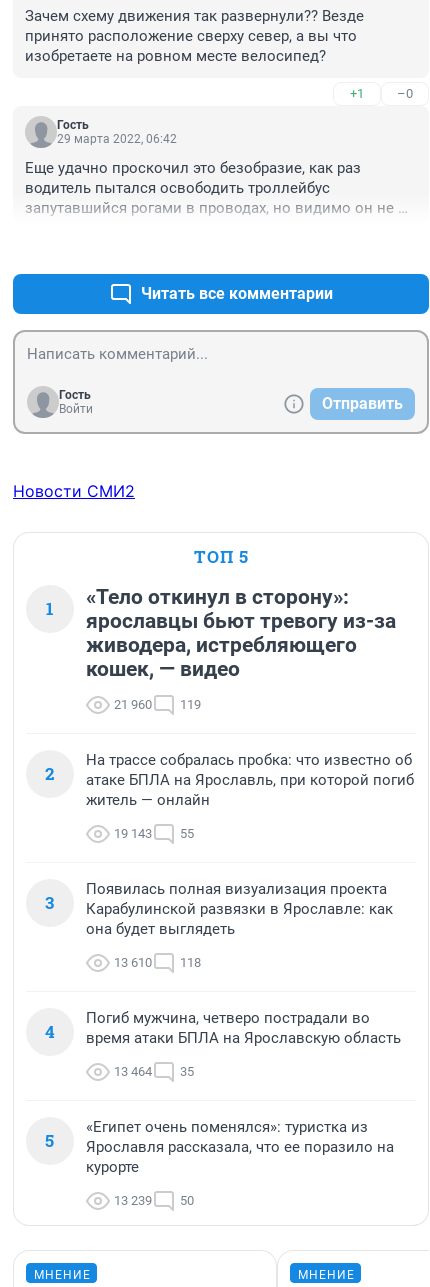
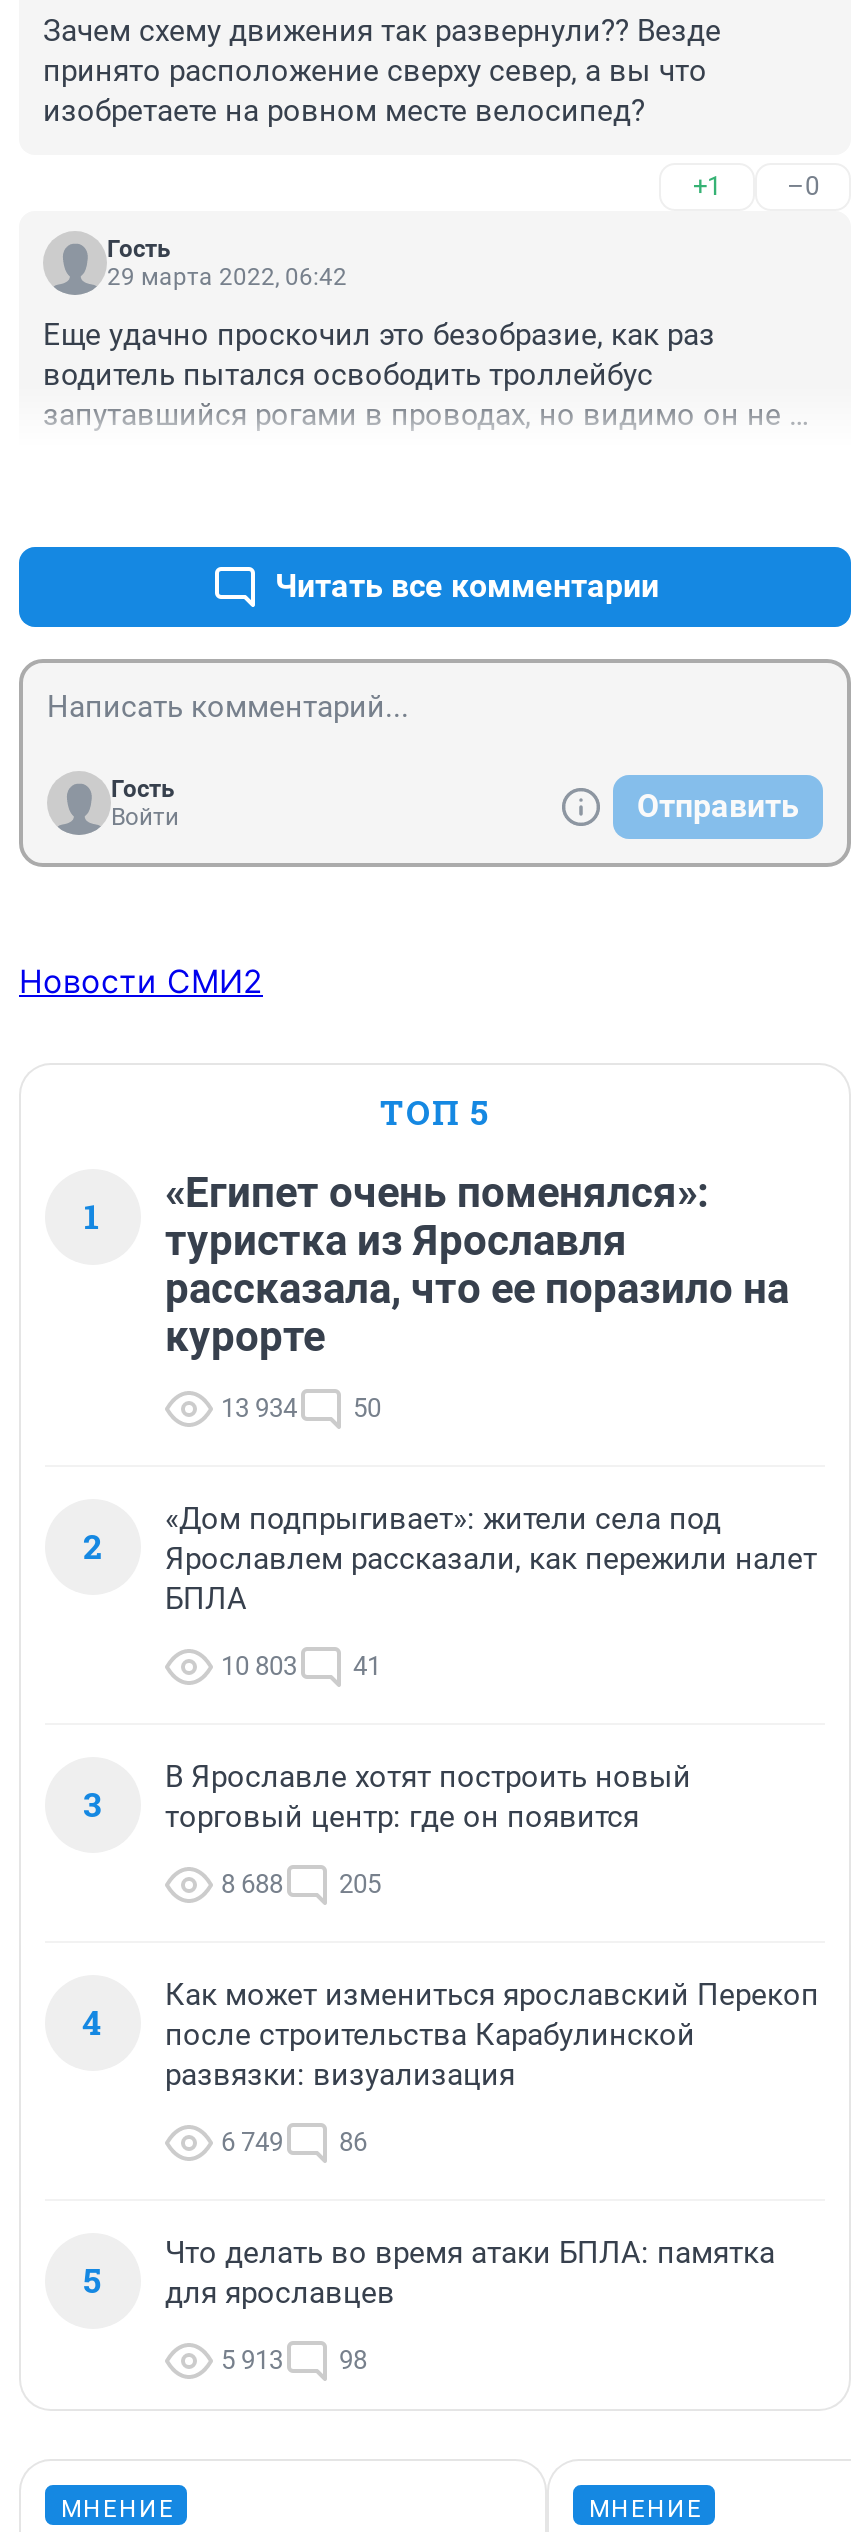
- «Тело откинул в сторону»:
- ярославцы бьют тревогу из-за
- живодера, истребляющего
- кошек, — видео
+ «Египет очень поменялся»:
+ туристка из Ярославля
+ рассказала, что ее поразило на
+ курорте

- 21 960
- 119
+ 13 934
+ 50

- На трассе собралась пробка: что известно об
- атаке БПЛА на Ярославль, при которой погиб
- житель — онлайн
+ «Дом подпрыгивает»: жители села под
+ Ярославлем рассказали, как пережили налет
+ БПЛА

- 19 143
- 55
+ 10 803
+ 41

- Появилась полная визуализация проекта
- Карабулинской развязки в Ярославле: как
- она будет выглядеть
+ В Ярославле хотят построить новый
+ торговый центр: где он появится

- 13 610
- 118
+ 8 688
+ 205

- Погиб мужчина, четверо пострадали во
- время атаки БПЛА на Ярославскую область
+ Как может измениться ярославский Перекоп
+ после строительства Карабулинской
+ развязки: визуализация

- 13 464
- 35
+ 6 749
+ 86

- «Египет очень поменялся»: туристка из
- Ярославля рассказала, что ее поразило на
- курорте
+ Что делать во время атаки БПЛА: памятка
+ для ярославцев

- 13 239
- 50
+ 5 913
+ 98
